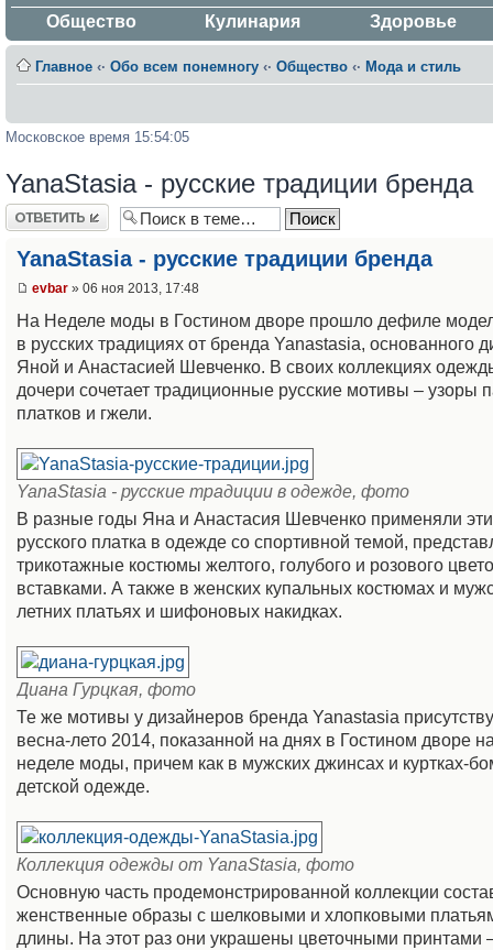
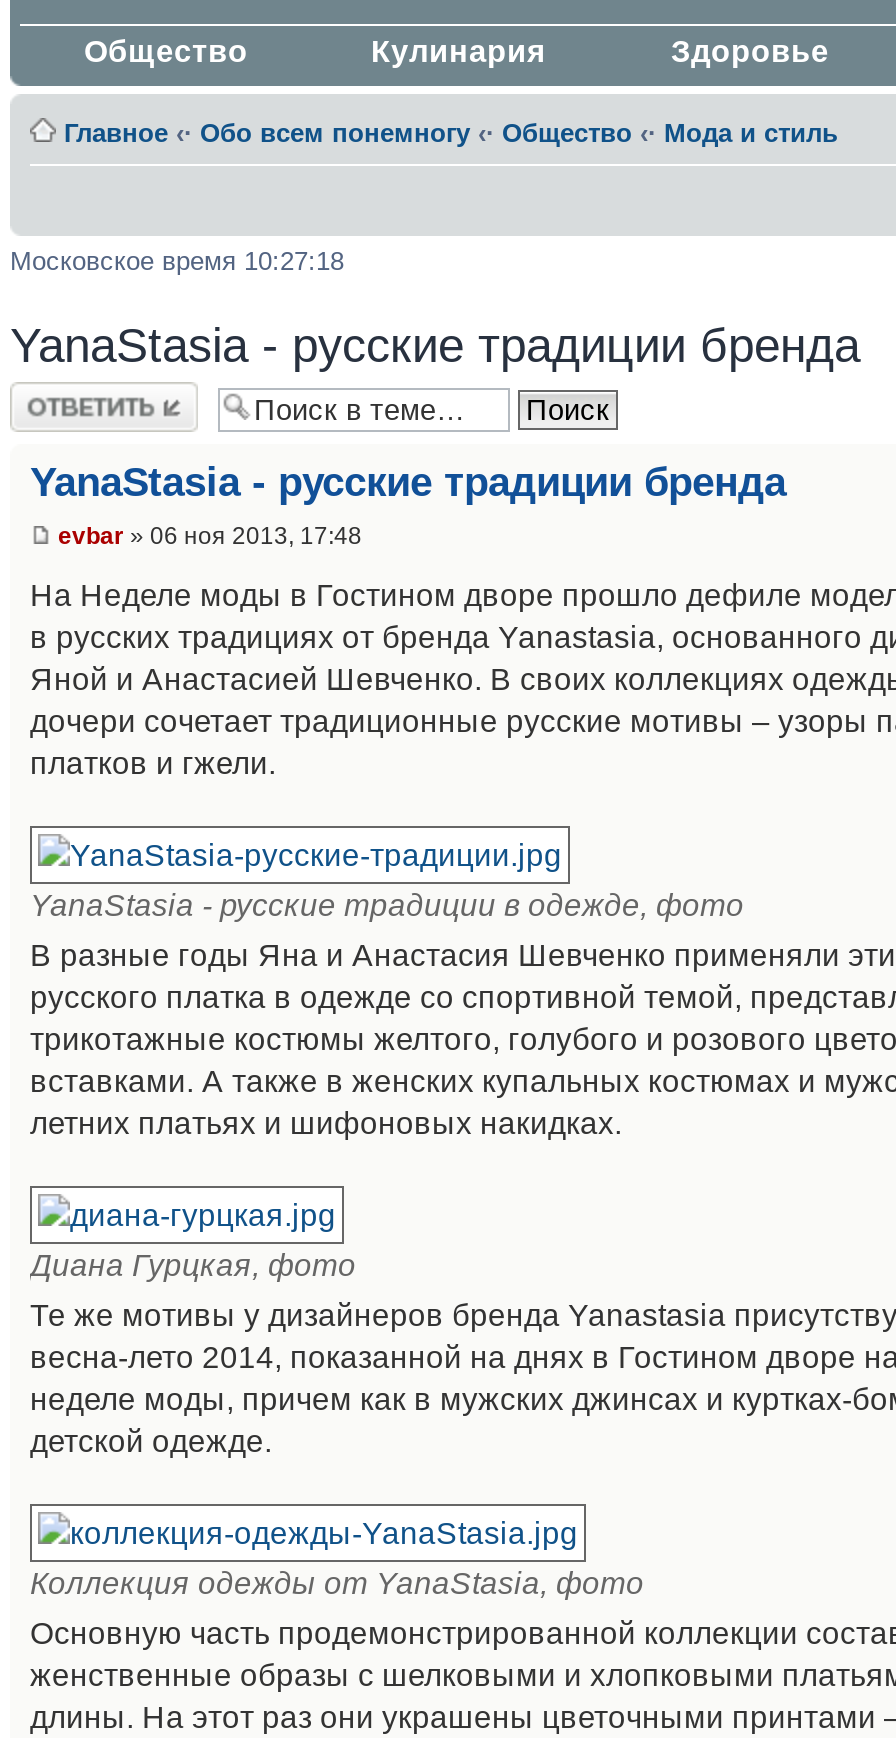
- Московское время 15:54:05
+ Московское время 10:27:18
